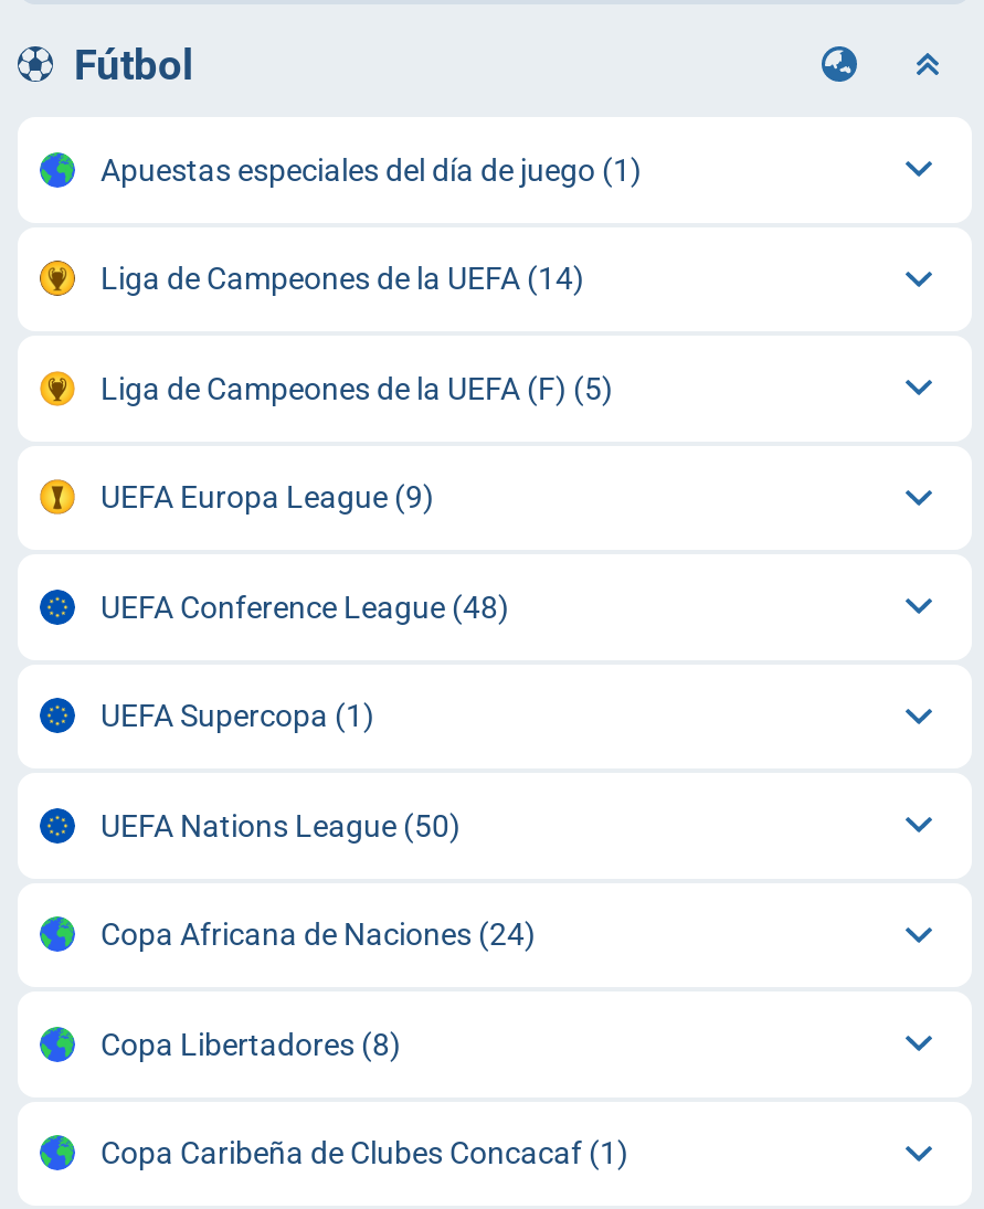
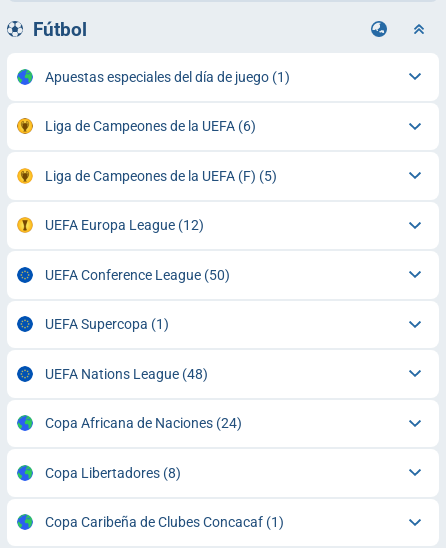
- Liga de Campeones de la UEFA (14)
+ Liga de Campeones de la UEFA (6)

- UEFA Europa League (9)
+ UEFA Europa League (12)

- UEFA Conference League (48)
+ UEFA Conference League (50)

- UEFA Nations League (50)
+ UEFA Nations League (48)
